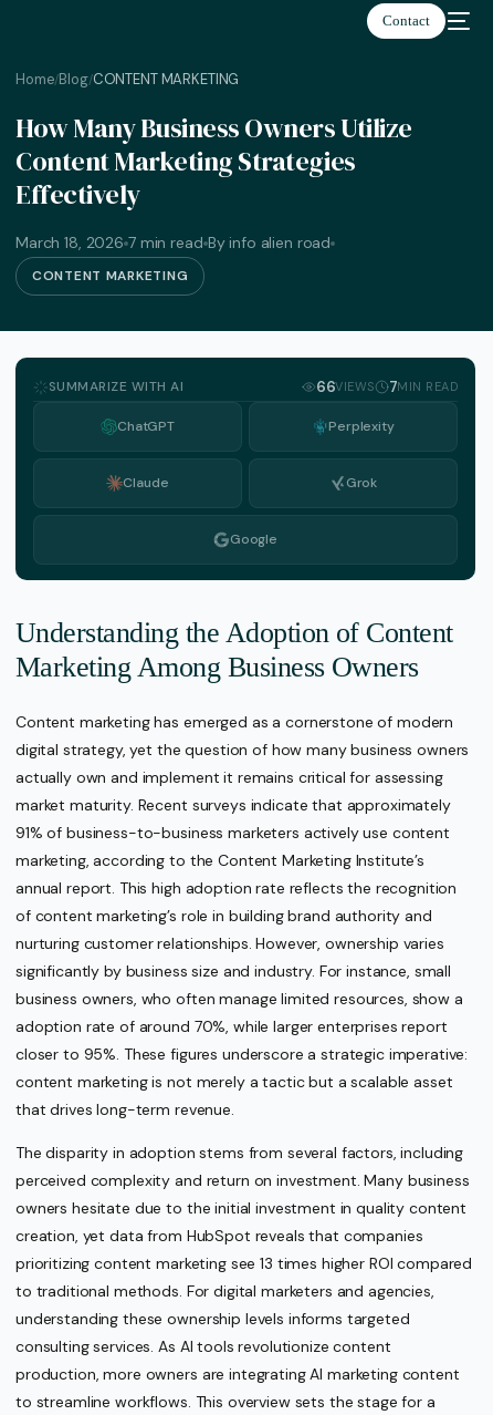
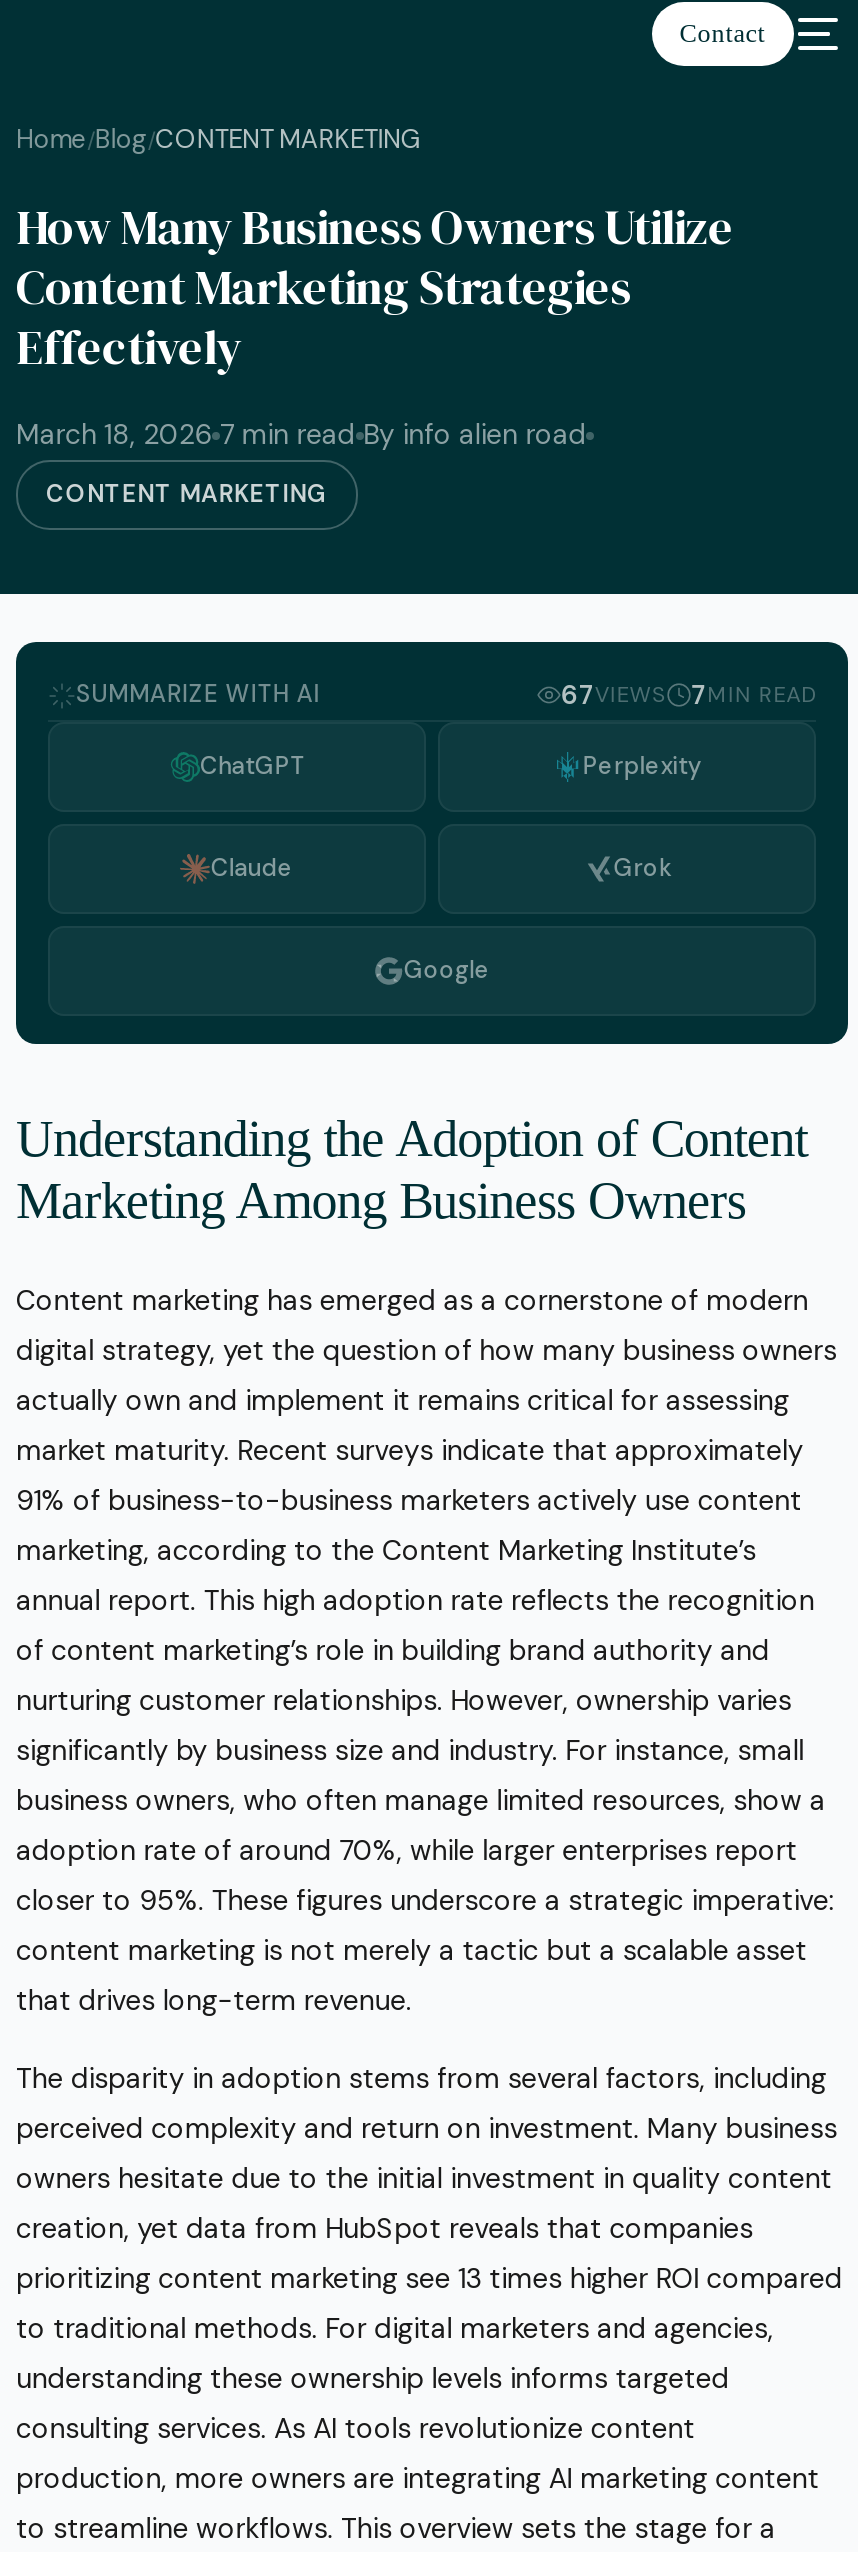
- 66VIEWS 7MIN READ
+ 67VIEWS 7MIN READ
